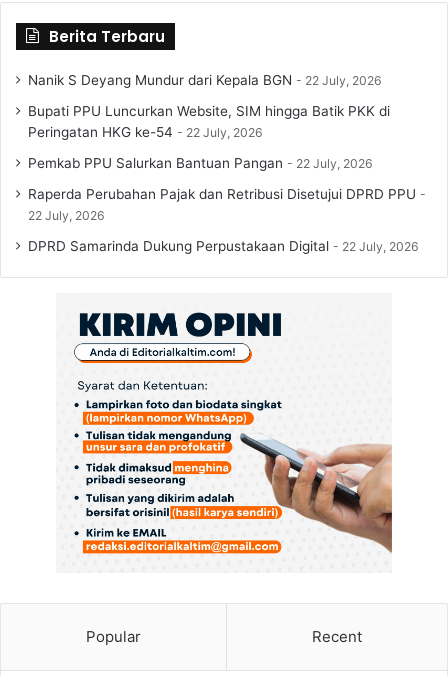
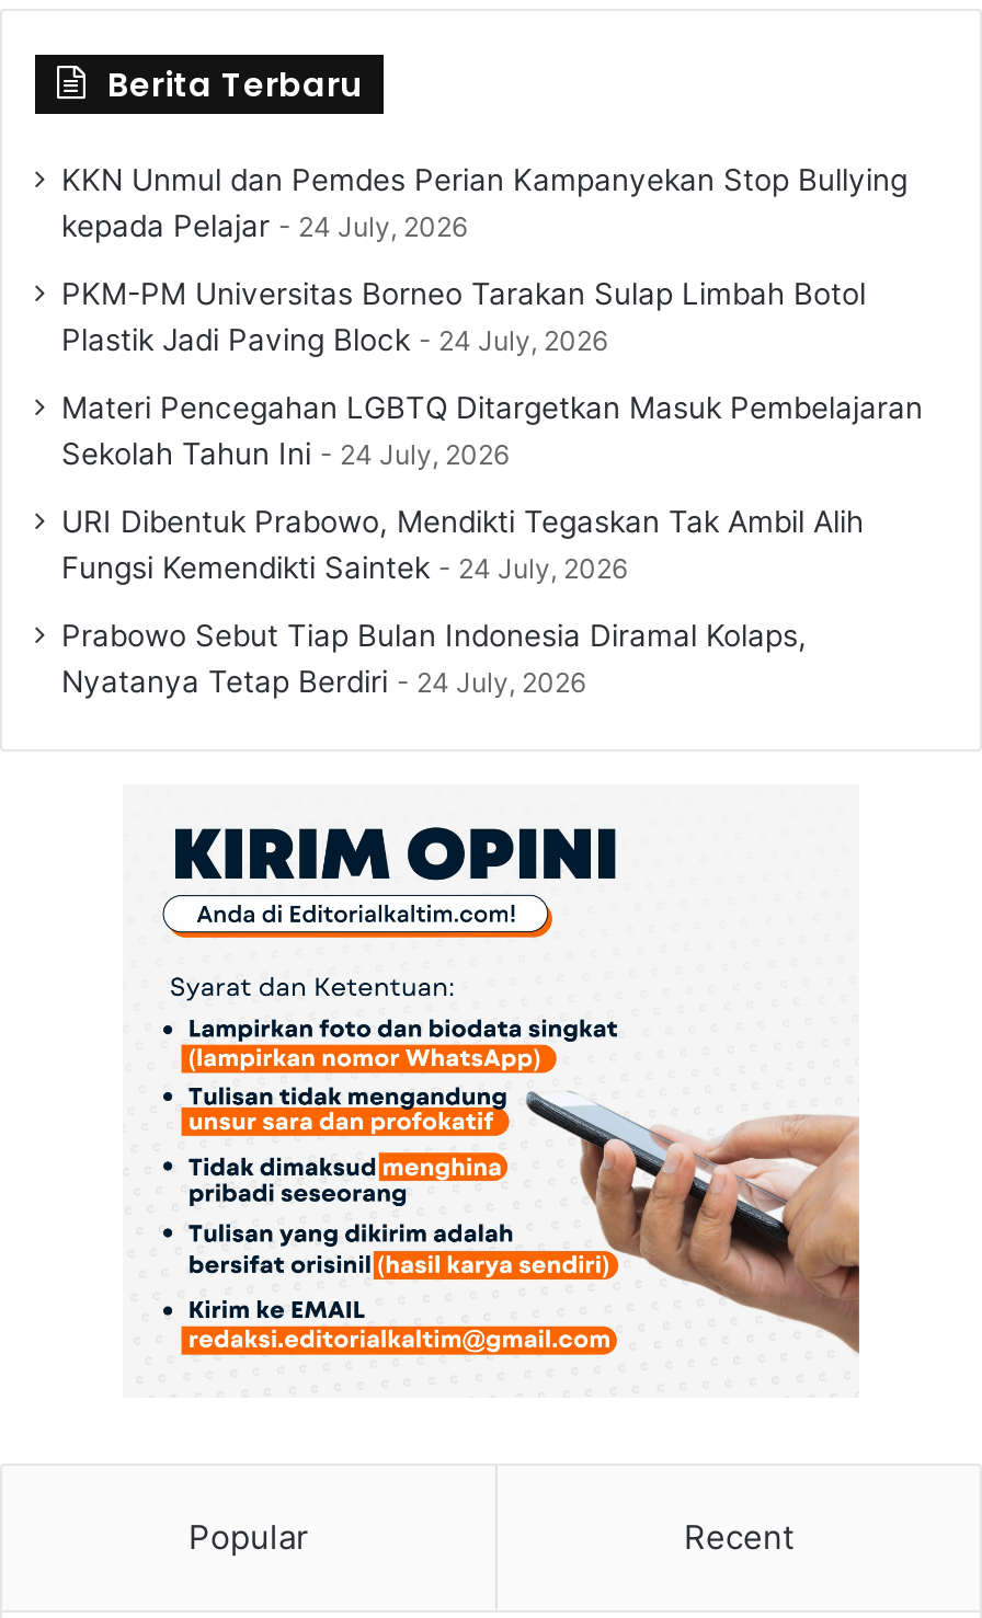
- Nanik S Deyang Mundur dari Kepala BGN
- 22 July, 2026
+ KKN Unmul dan Pemdes Perian Kampanyekan Stop Bullying
+ kepada Pelajar
+ 24 July, 2026

- Bupati PPU Luncurkan Website, SIM hingga Batik PKK di
- Peringatan HKG ke-54
- 22 July, 2026
+ PKM-PM Universitas Borneo Tarakan Sulap Limbah Botol
+ Plastik Jadi Paving Block
+ 24 July, 2026

- Pemkab PPU Salurkan Bantuan Pangan
- 22 July, 2026
+ Materi Pencegahan LGBTQ Ditargetkan Masuk Pembelajaran
+ Sekolah Tahun Ini
+ 24 July, 2026

- Raperda Perubahan Pajak dan Retribusi Disetujui DPRD PPU
- 22 July, 2026
+ URI Dibentuk Prabowo, Mendikti Tegaskan Tak Ambil Alih
+ Fungsi Kemendikti Saintek
+ 24 July, 2026

- DPRD Samarinda Dukung Perpustakaan Digital
- 22 July, 2026
+ Prabowo Sebut Tiap Bulan Indonesia Diramal Kolaps,
+ Nyatanya Tetap Berdiri
+ 24 July, 2026
